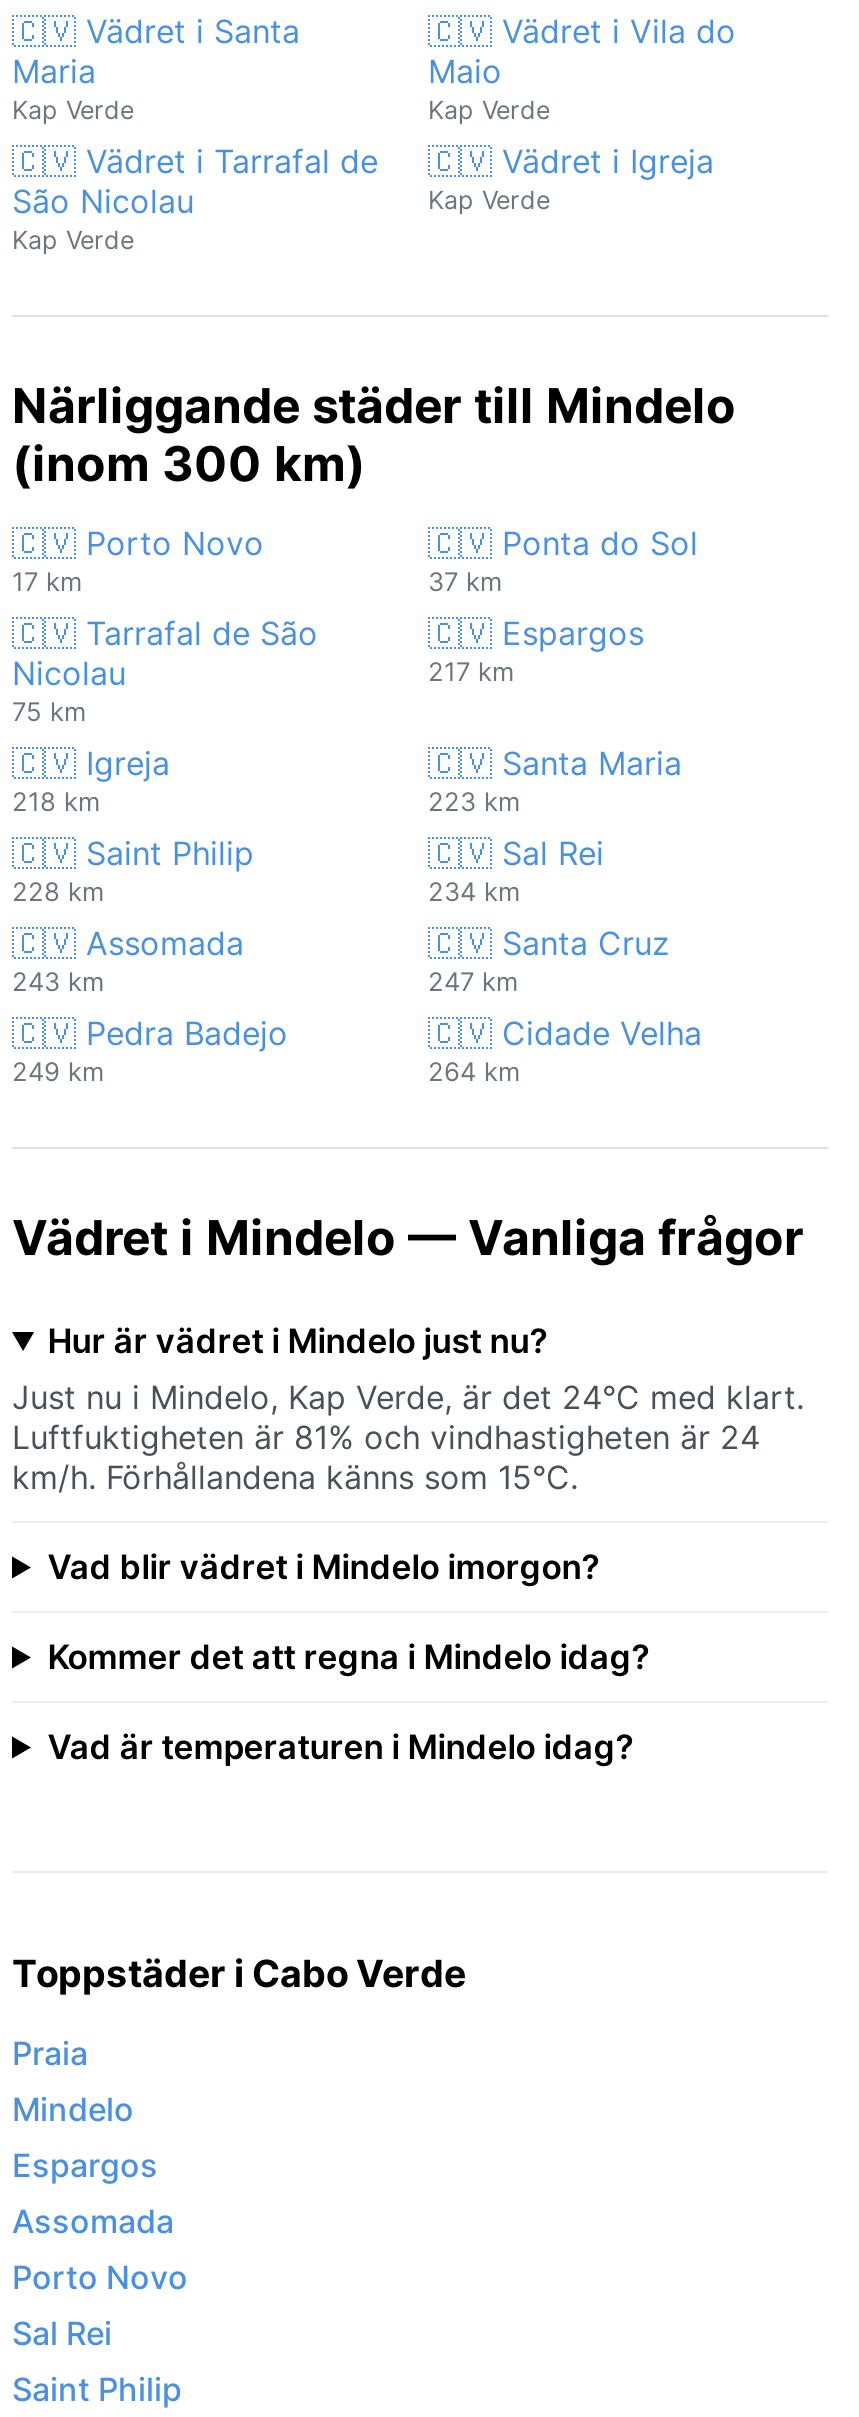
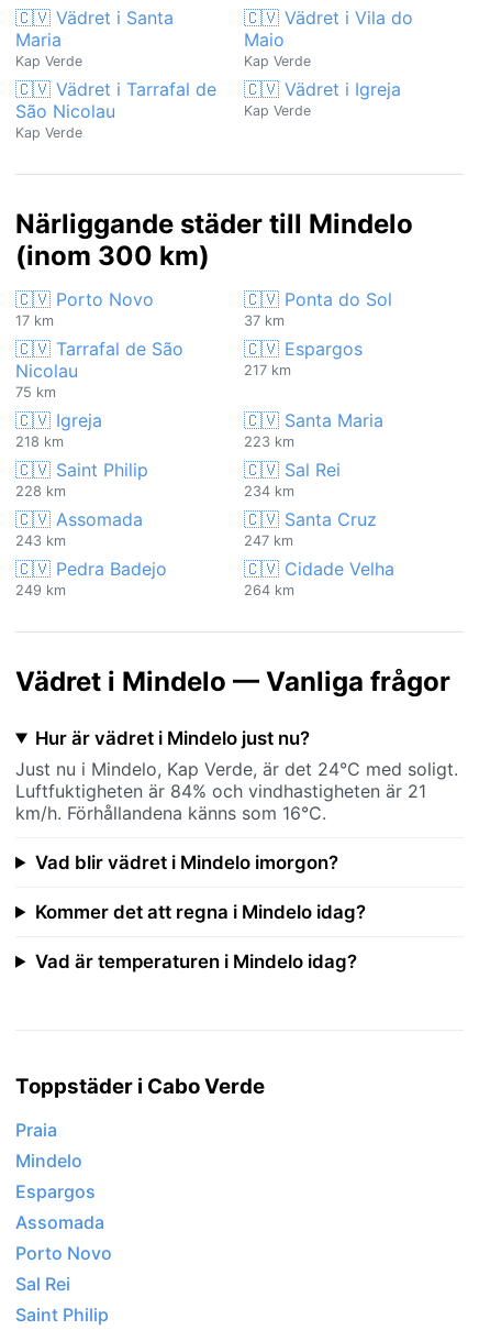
- Just nu i Mindelo, Kap Verde, är det 24°C med klart.
+ Just nu i Mindelo, Kap Verde, är det 24°C med soligt.

- Luftfuktigheten är 81% och vindhastigheten är 24
+ Luftfuktigheten är 84% och vindhastigheten är 21

- km/h. Förhållandena känns som 15°C.
+ km/h. Förhållandena känns som 16°C.
